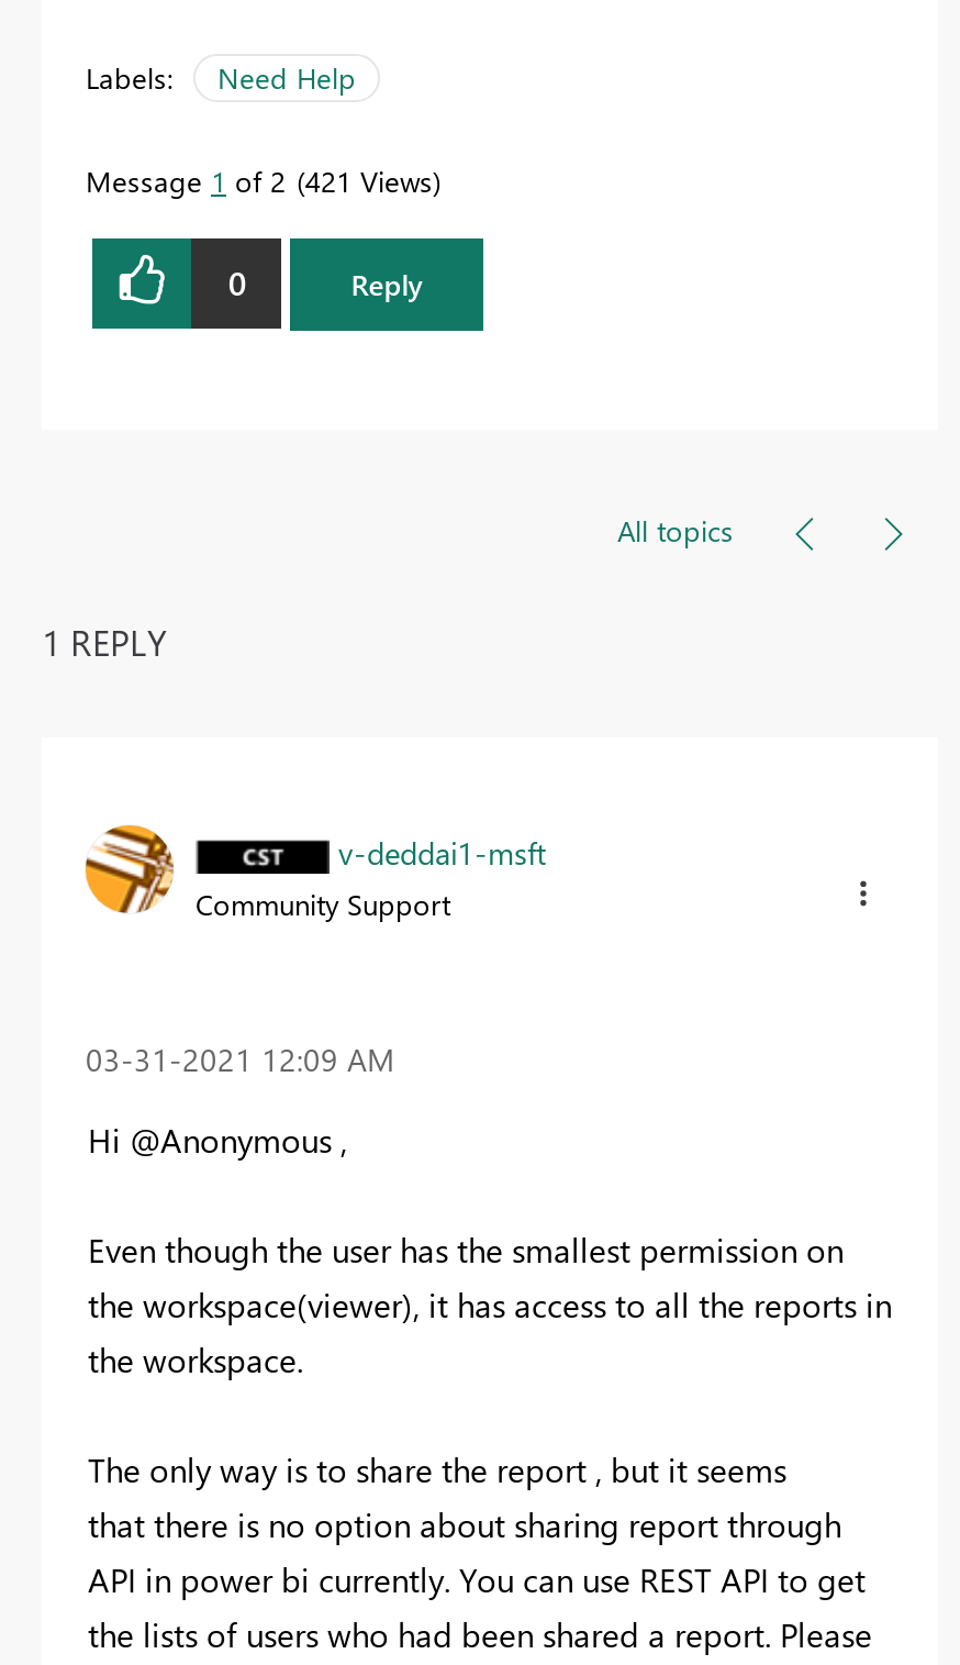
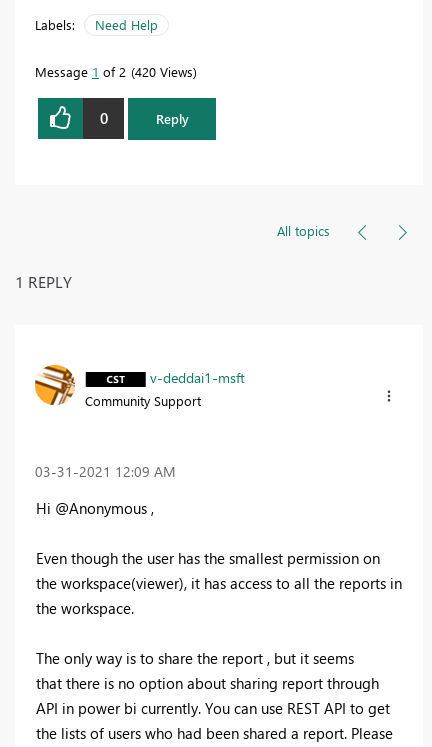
- Message 1 of 2 421 Views
+ Message 1 of 2 420 Views
